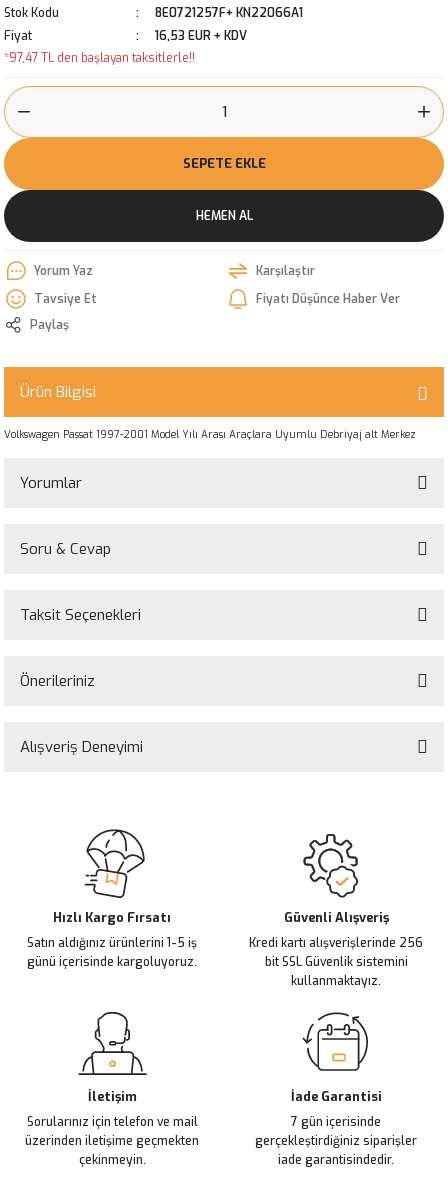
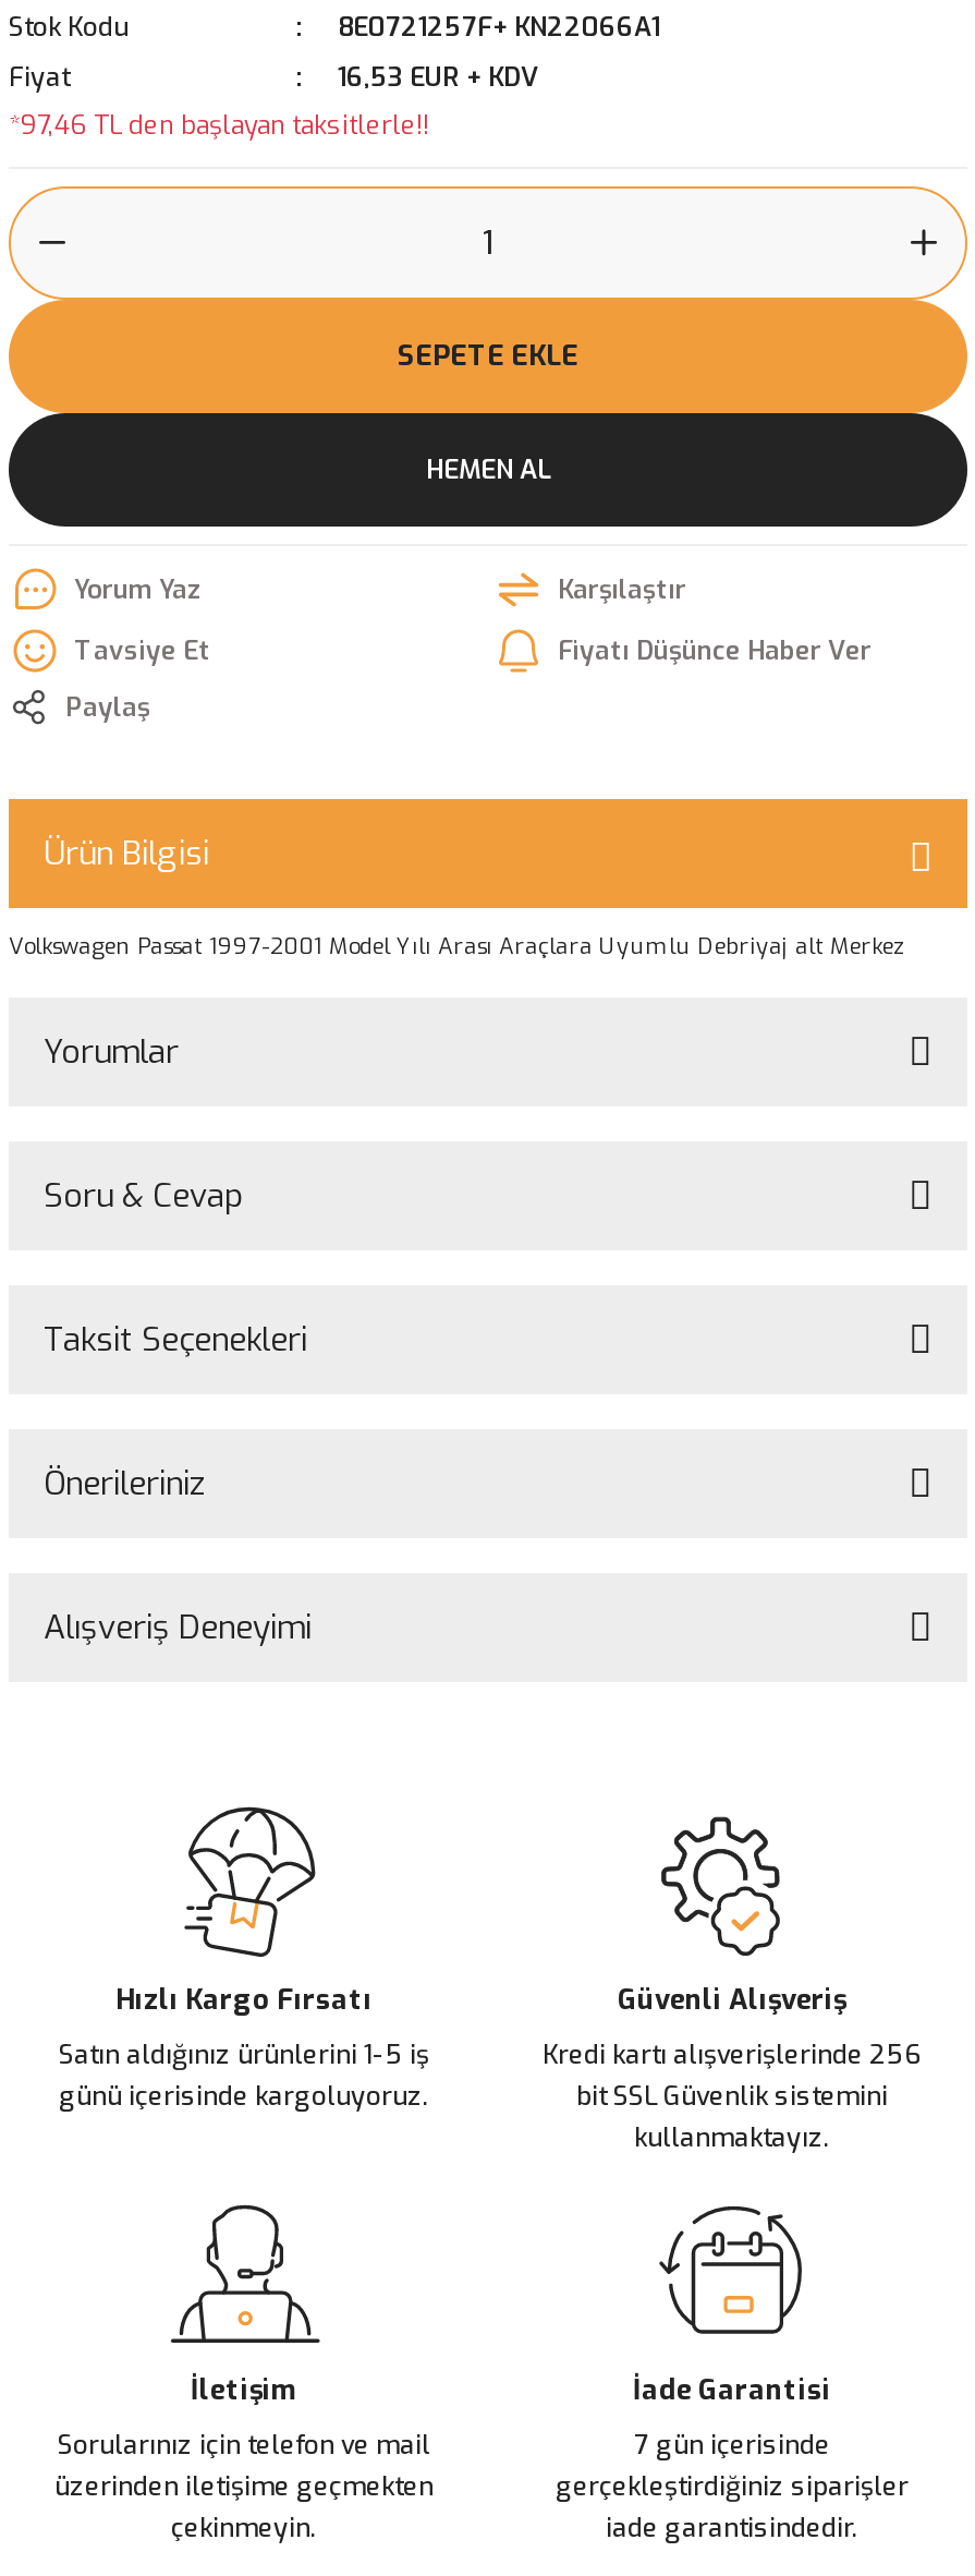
- *97,47 TL den başlayan taksitlerle!!
+ *97,46 TL den başlayan taksitlerle!!
